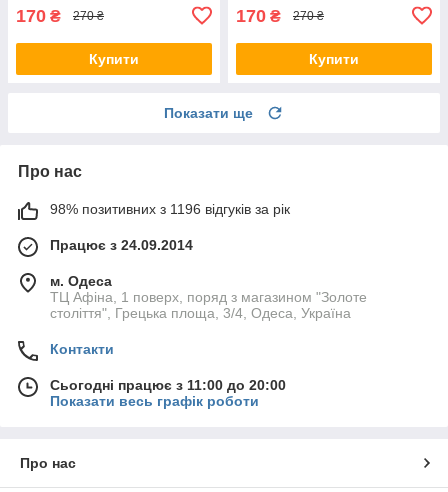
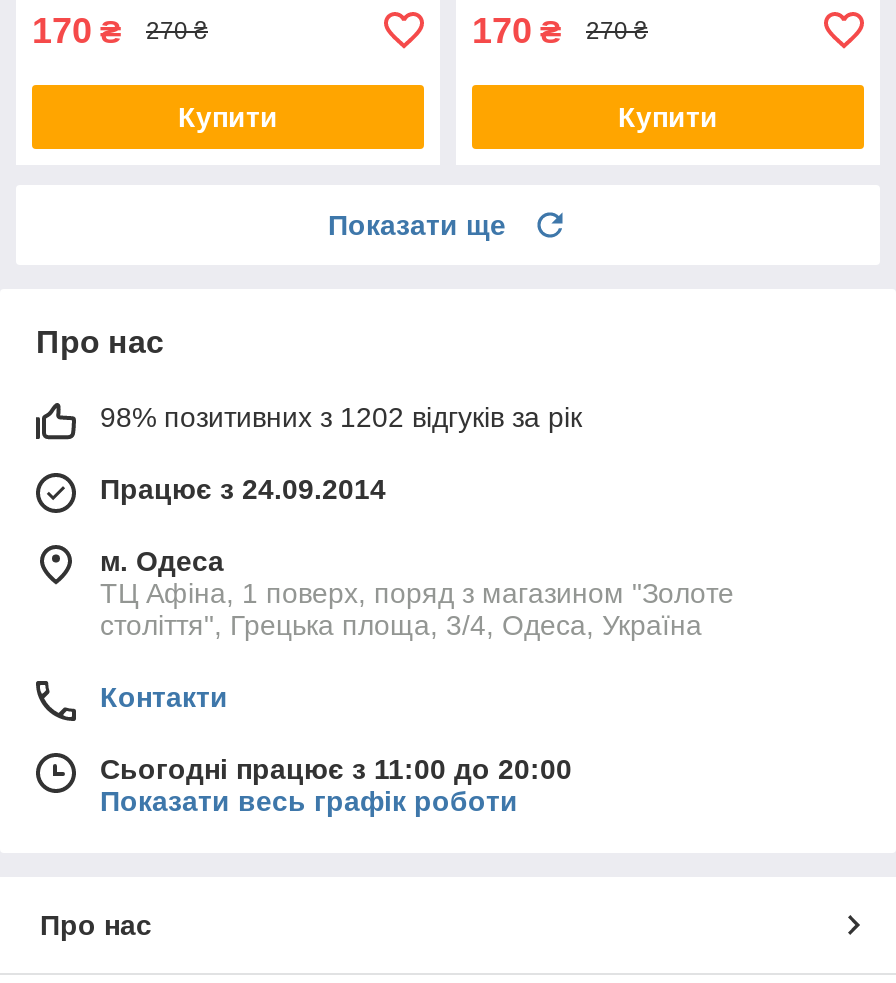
- 98% позитивних з 1196 відгуків за рік
+ 98% позитивних з 1202 відгуків за рік
